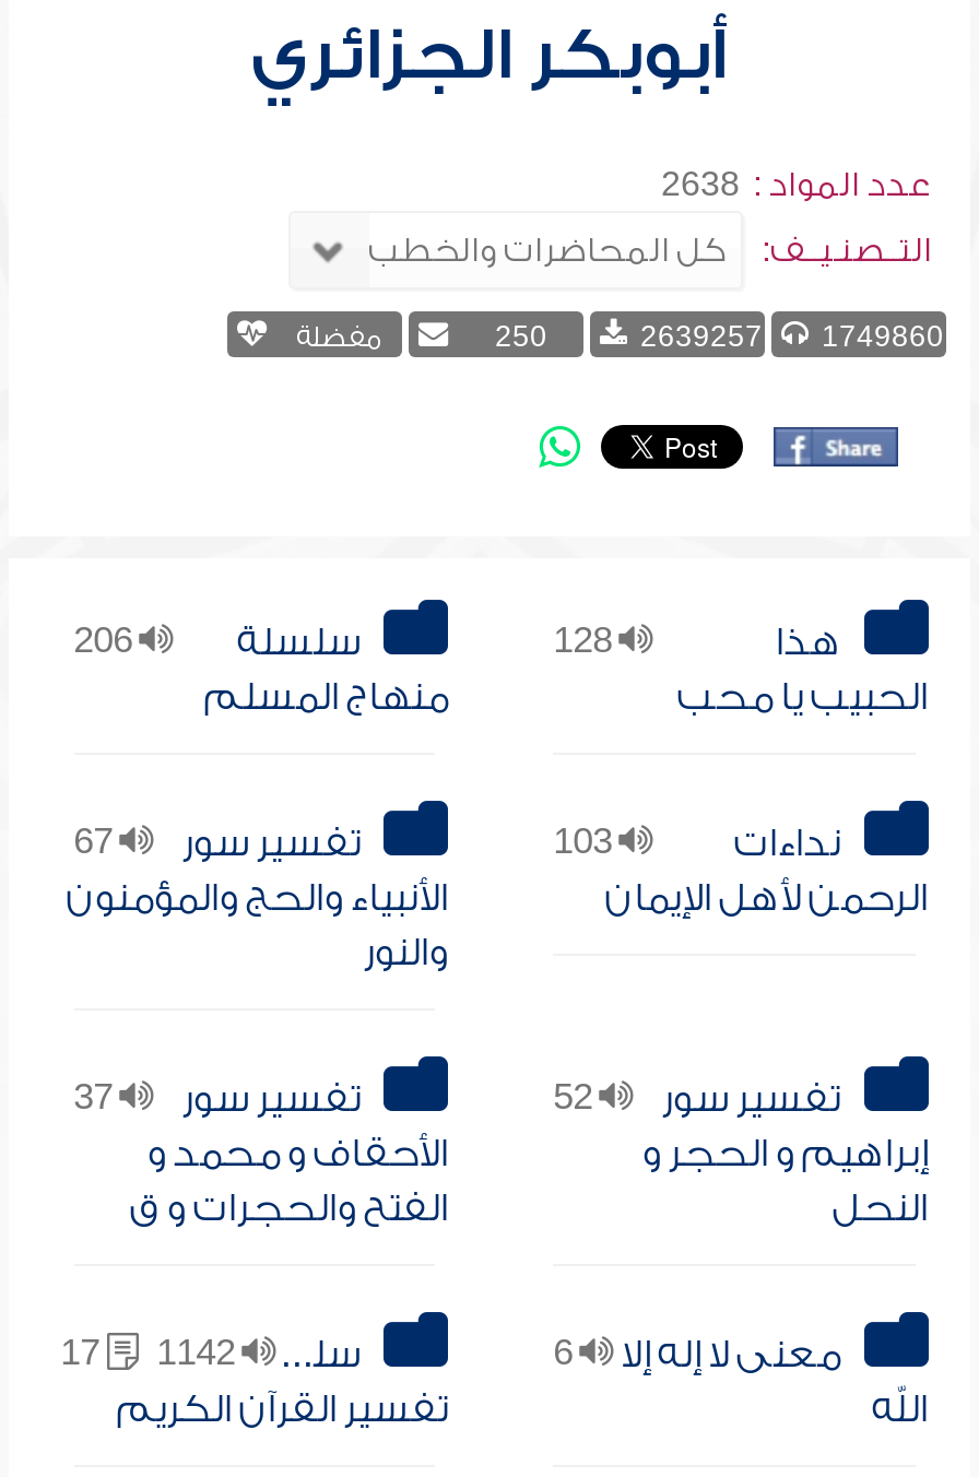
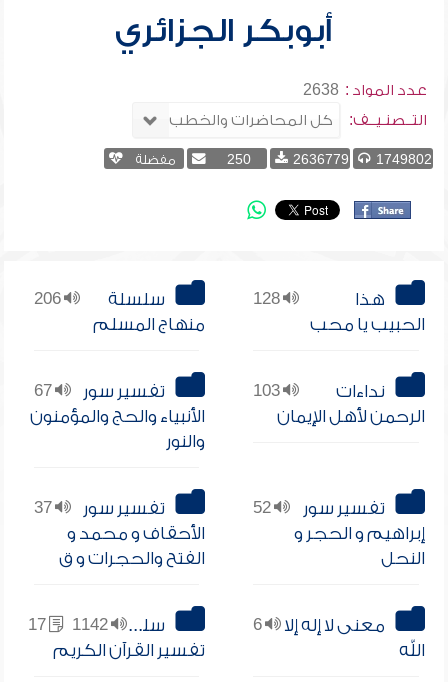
- 2639257
+ 2636779

- 1749860
+ 1749802
